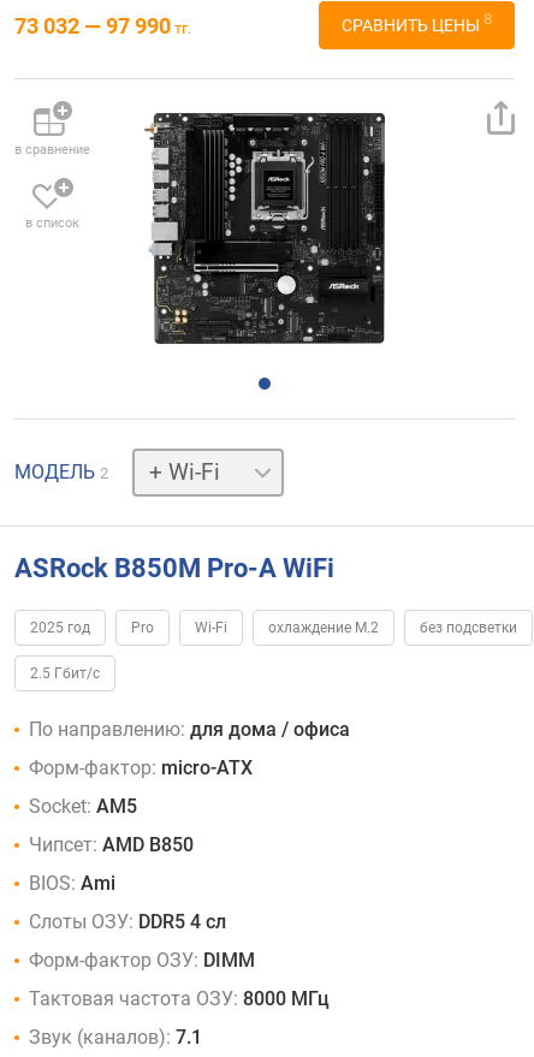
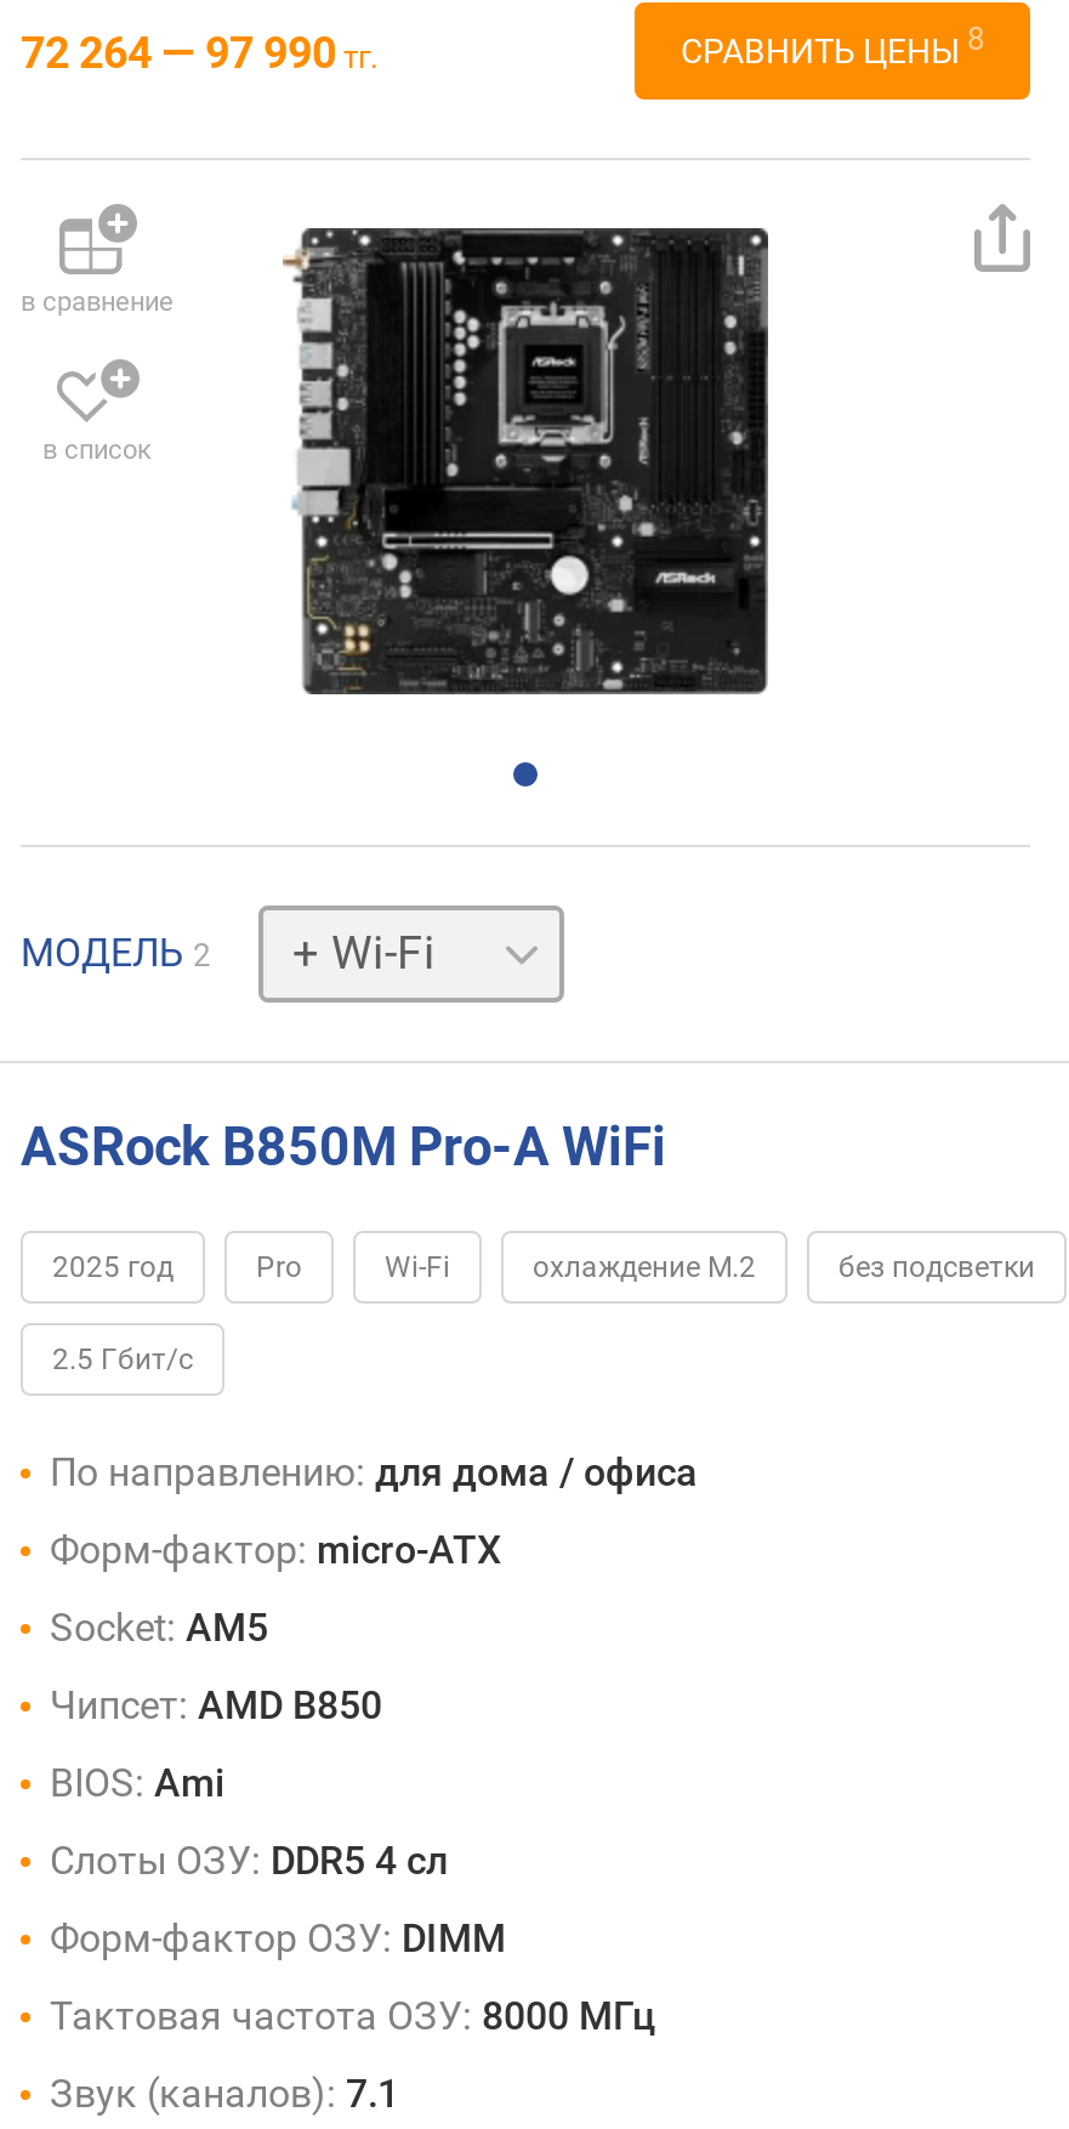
- 73 032 — 97 990тг.
+ 72 264 — 97 990тг.
